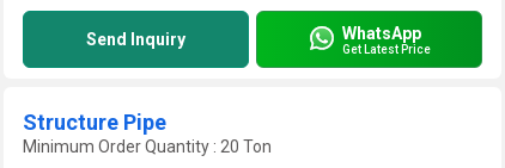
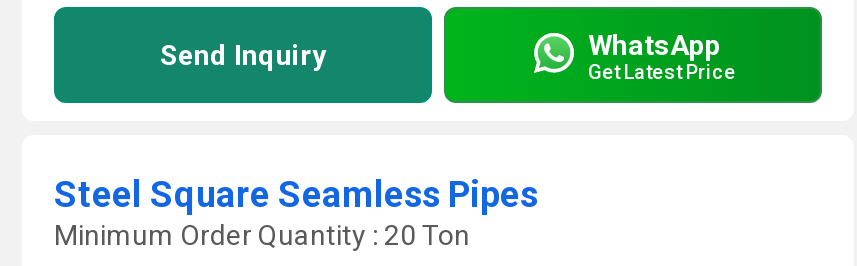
- Structure Pipe
+ Steel Square Seamless Pipes
